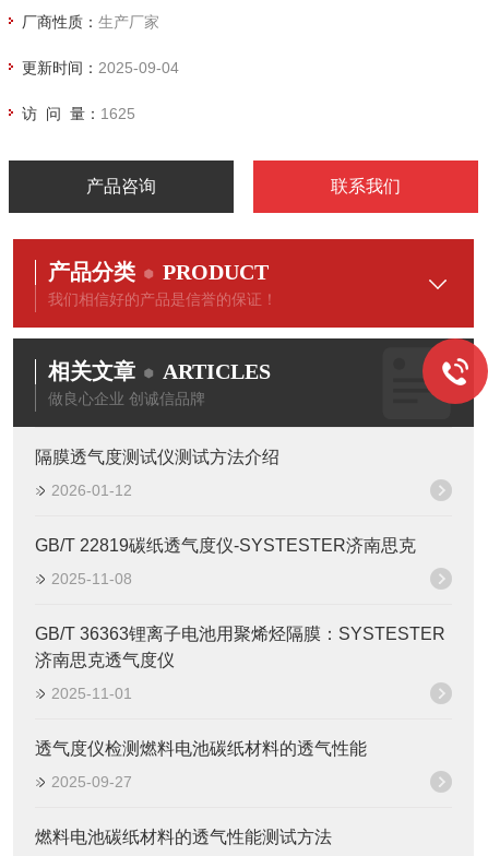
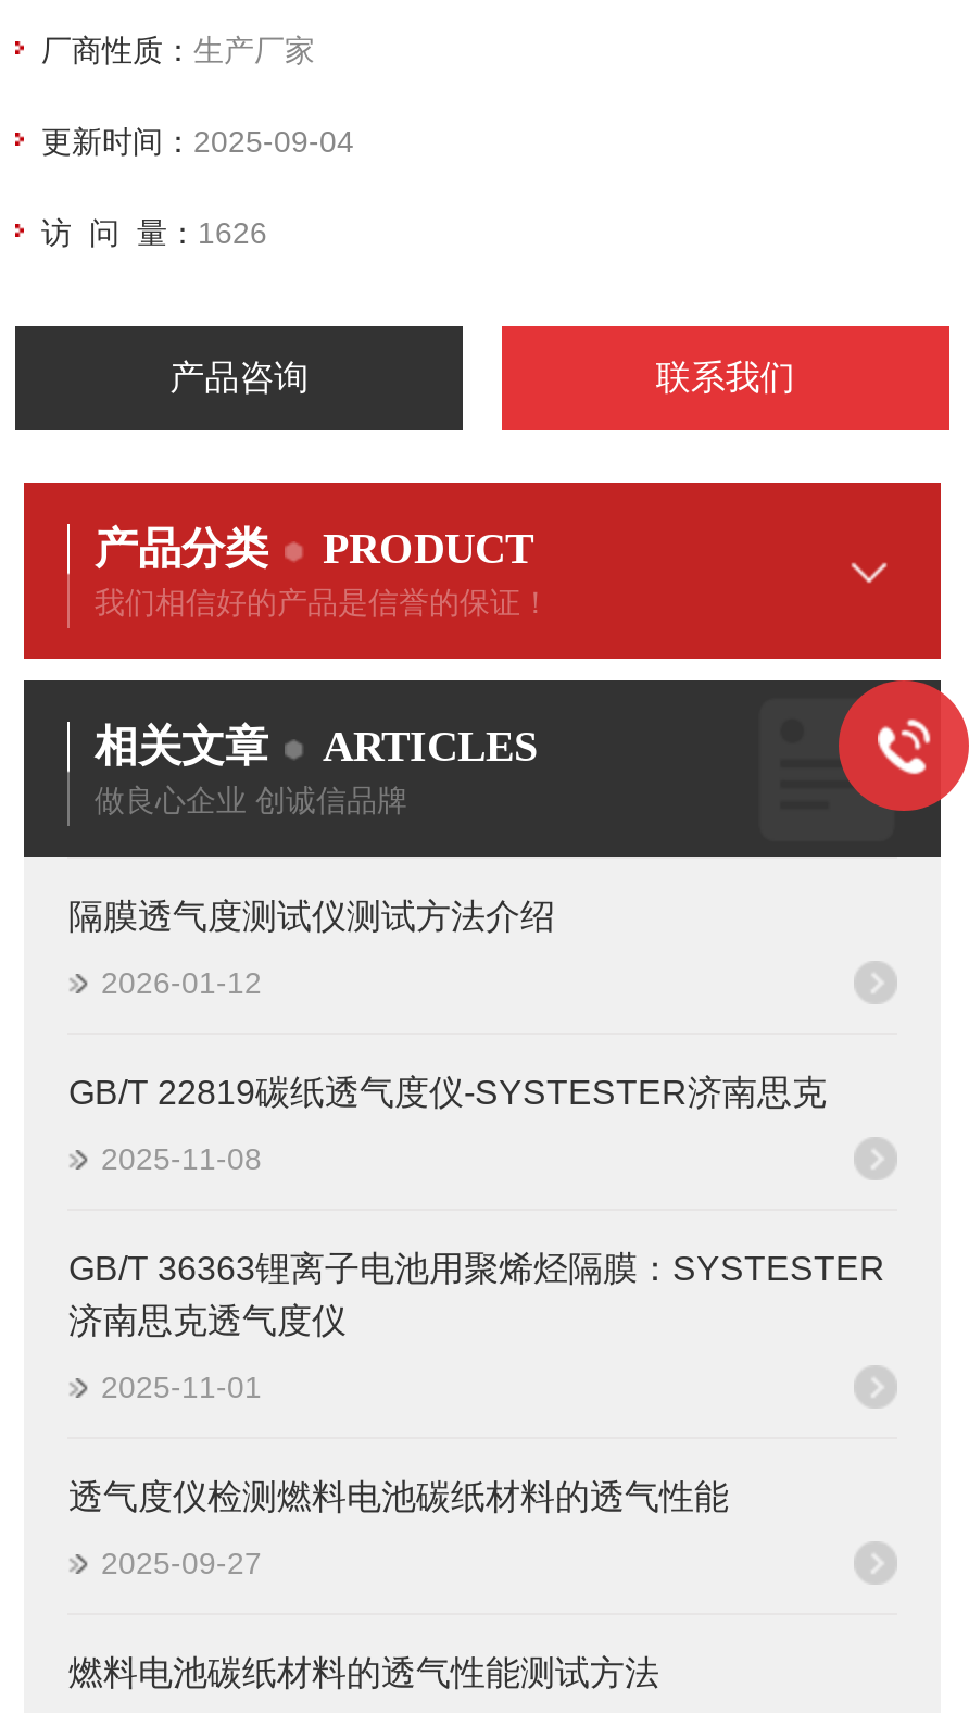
- 访 问 量：1625
+ 访 问 量：1626
